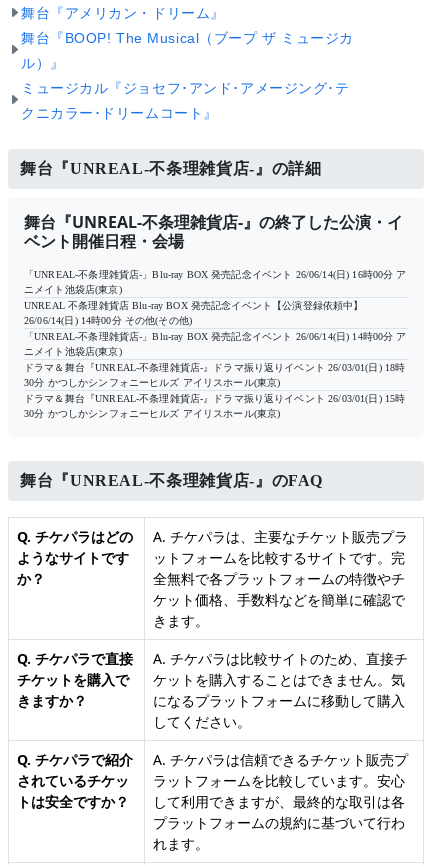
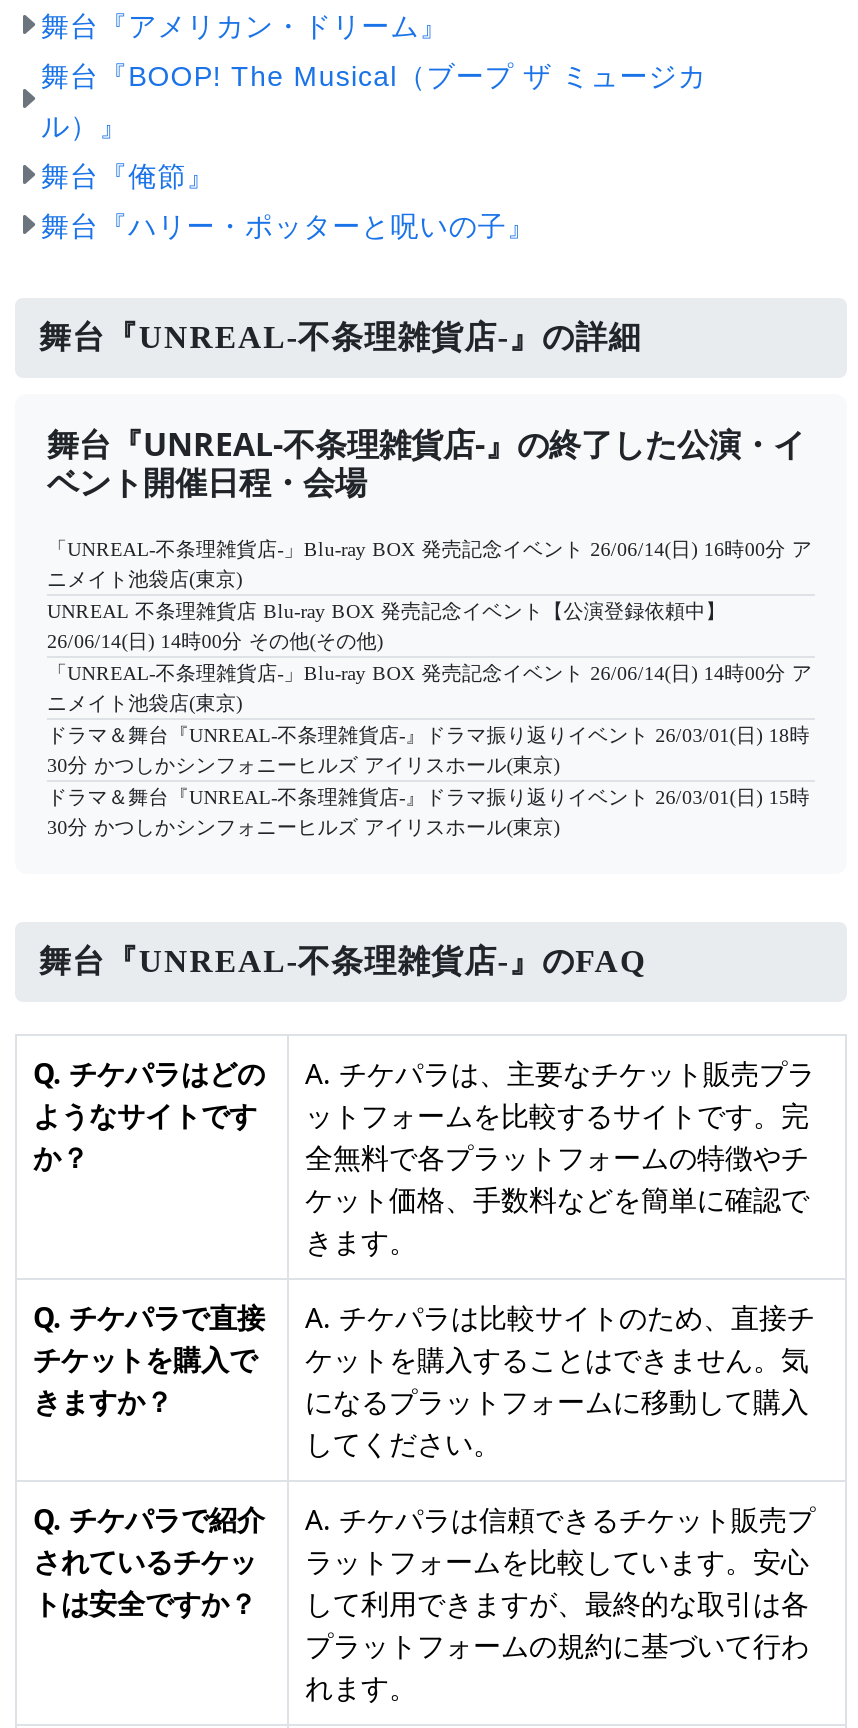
- ミュージカル『ジョセフ･アンド･アメージング･テ
+ 舞台『俺節』

- クニカラー･ドリームコート』
+ 舞台『ハリー・ポッターと呪いの子』
